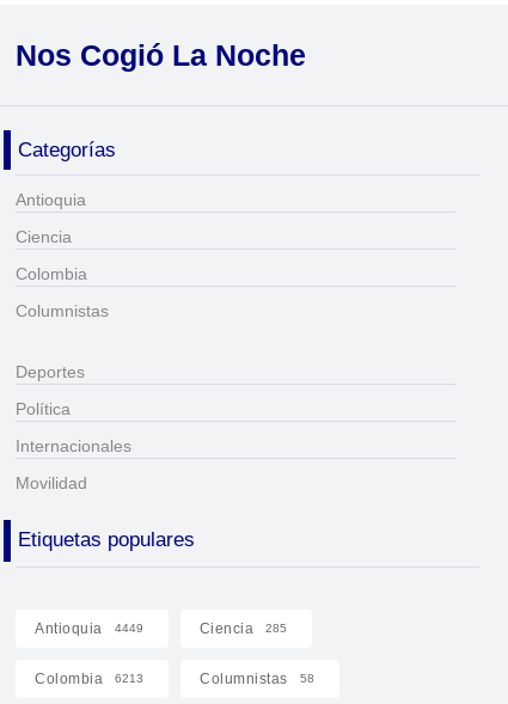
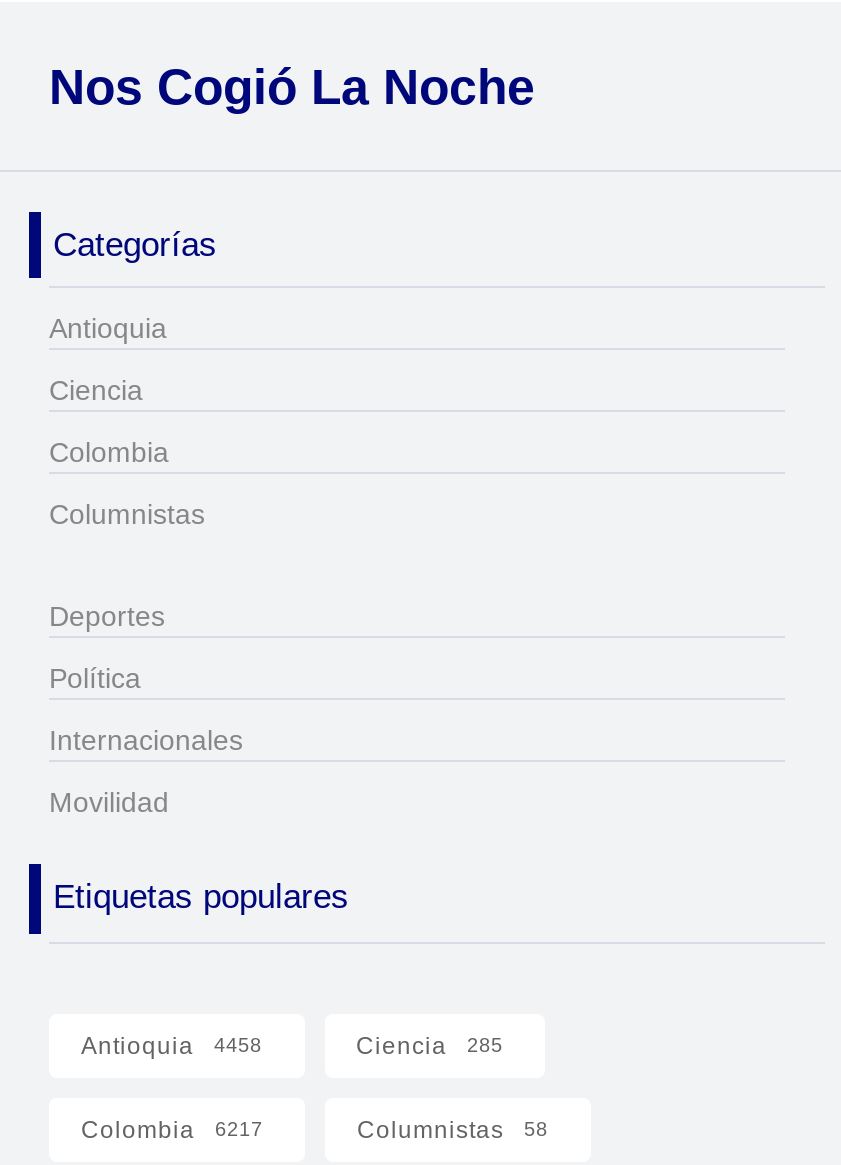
- Antioquia 4449
+ Antioquia 4458

- Colombia 6213
+ Colombia 6217
